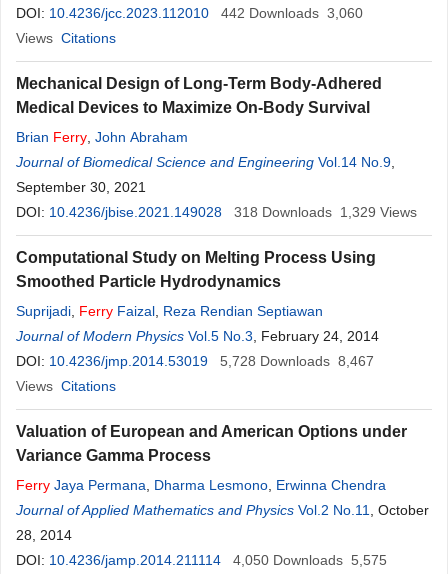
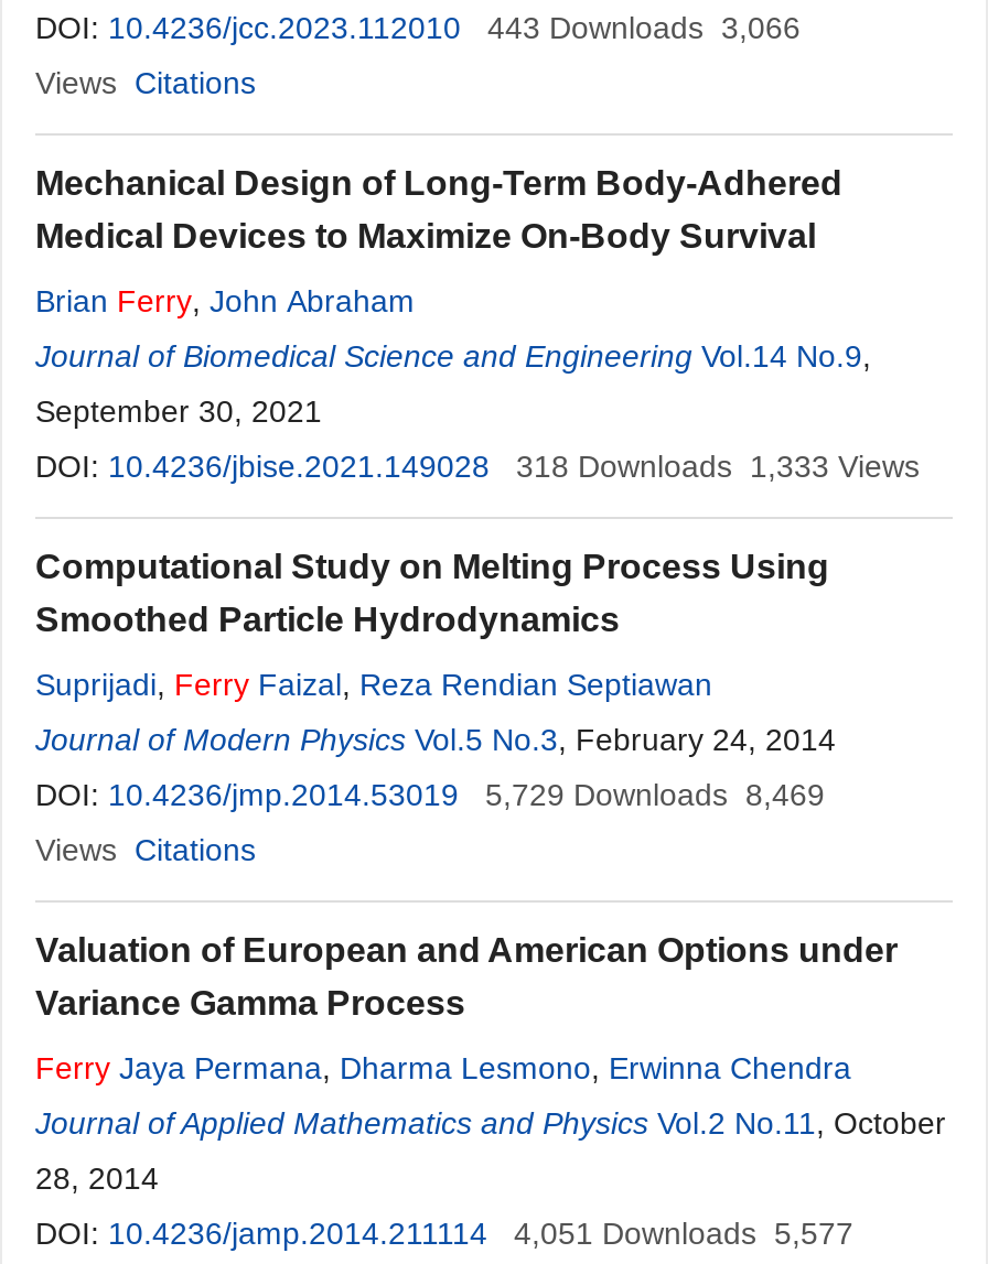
- DOI: 10.4236/jcc.2023.112010 442 Downloads 3,060
+ DOI: 10.4236/jcc.2023.112010 443 Downloads 3,066

- 318 Downloads 1,329 Views
+ 318 Downloads 1,333 Views

- DOI: 10.4236/jmp.2014.53019 5,728 Downloads 8,467
+ DOI: 10.4236/jmp.2014.53019 5,729 Downloads 8,469

- DOI: 10.4236/jamp.2014.211114 4,050 Downloads 5,575
+ DOI: 10.4236/jamp.2014.211114 4,051 Downloads 5,577
